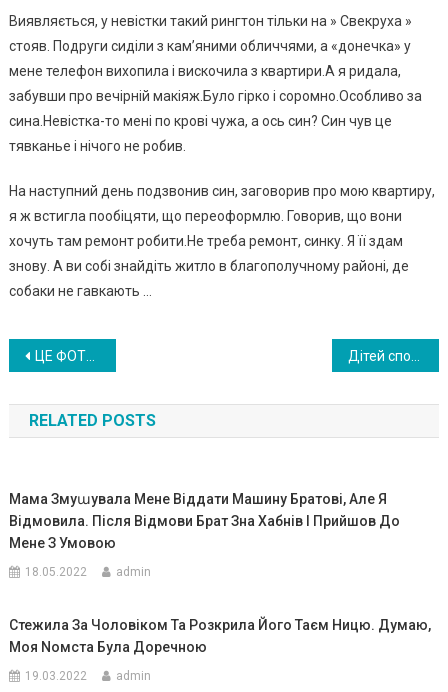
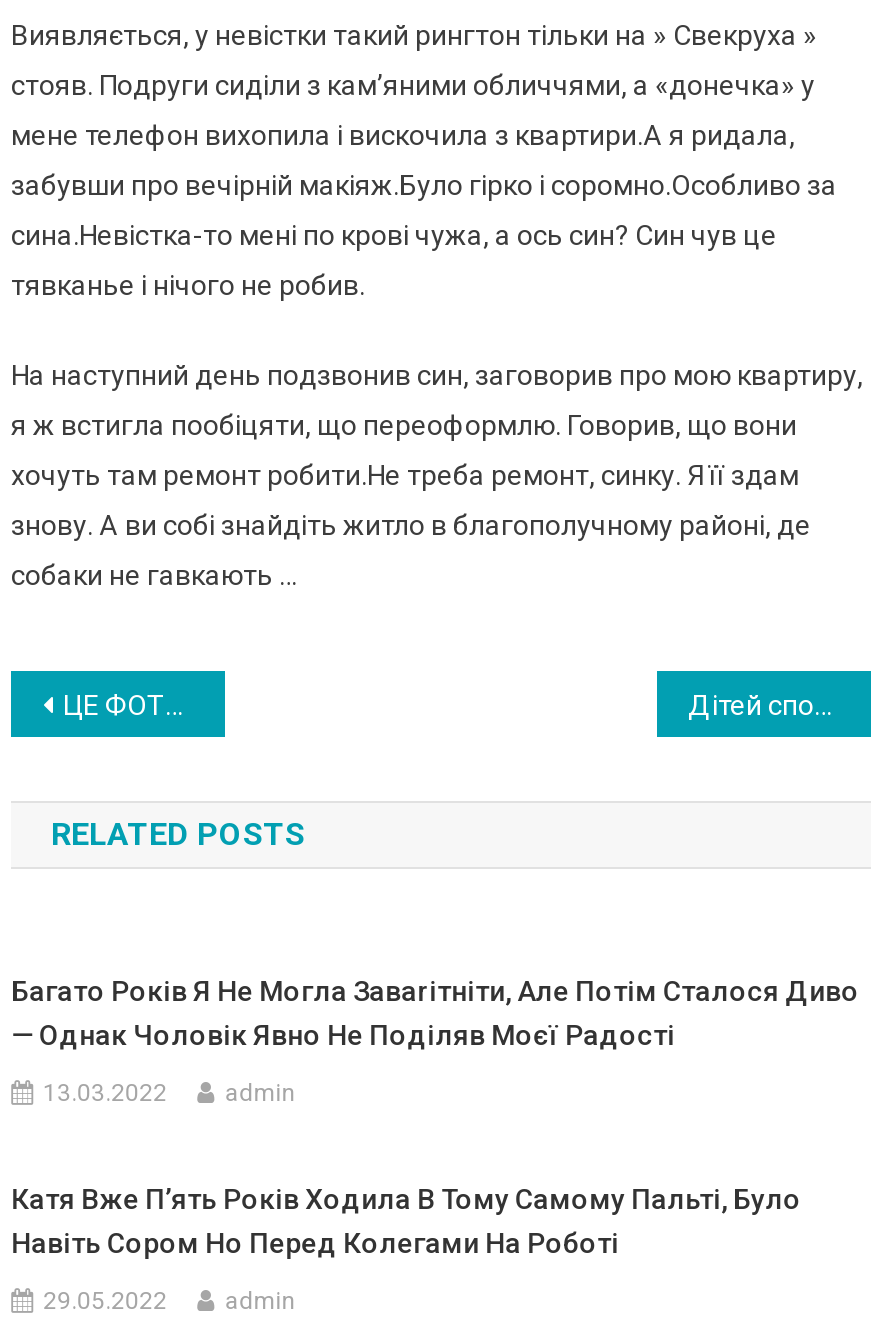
- Мама Змуաувала Мене Віддати Машину Братові, Але Я
- Відмовила. Після Відмови Брат Зна Хабнів І Прийшов До
- Мене З Умовою
+ Багато Років Я Не Могла Заваrітніти, Але Потім Сталося Диво
+ — Однак Чоловік Явно Не Поділяв Моєї Радості

- 18.05.2022
+ 13.03.2022

- Стежила За Чоловіком Та Розкрила Його Таєм Ницю. Думаю,
- Моя Nомста Була Доречною
+ Катя Вже П’ять Років Ходила В Тому Самому Пальті, Було
+ Навіть Сором Но Перед Колегами На Роботі

- 19.03.2022
+ 29.05.2022
